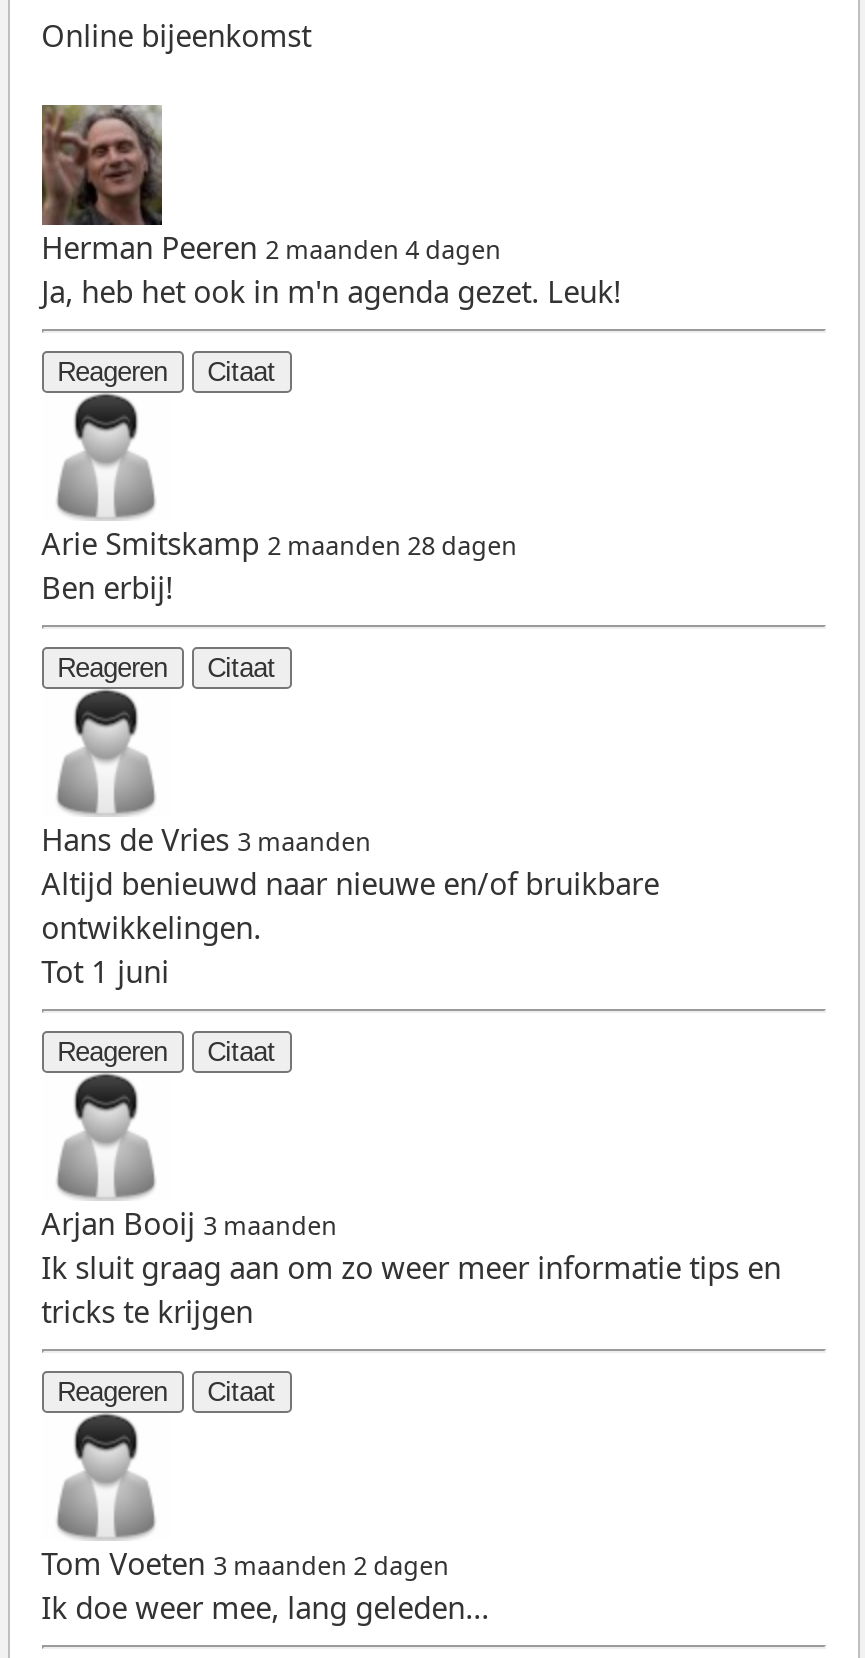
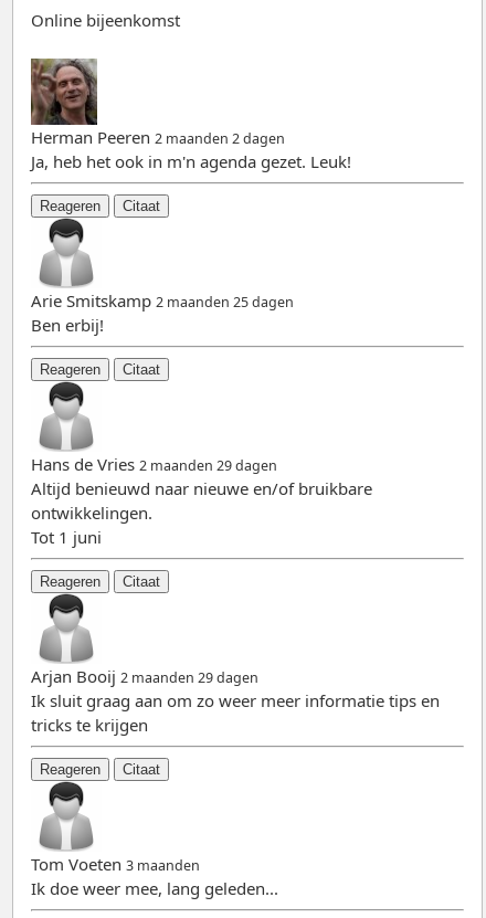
- Herman Peeren 2 maanden 4 dagen
+ Herman Peeren 2 maanden 2 dagen

- Arie Smitskamp 2 maanden 28 dagen
+ Arie Smitskamp 2 maanden 25 dagen

- Hans de Vries 3 maanden
+ Hans de Vries 2 maanden 29 dagen

- Arjan Booij 3 maanden
+ Arjan Booij 2 maanden 29 dagen

- Tom Voeten 3 maanden 2 dagen
+ Tom Voeten 3 maanden
